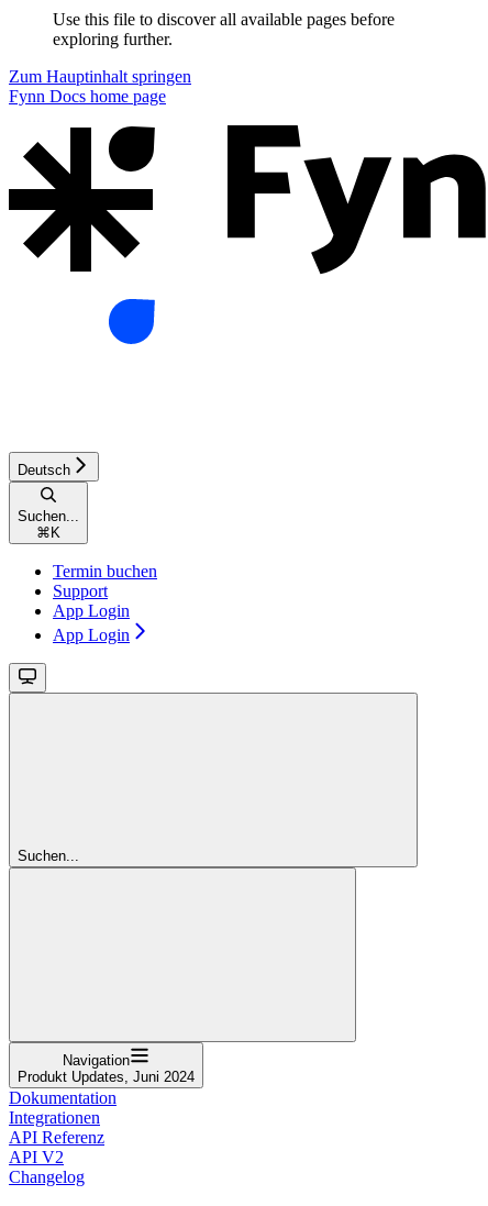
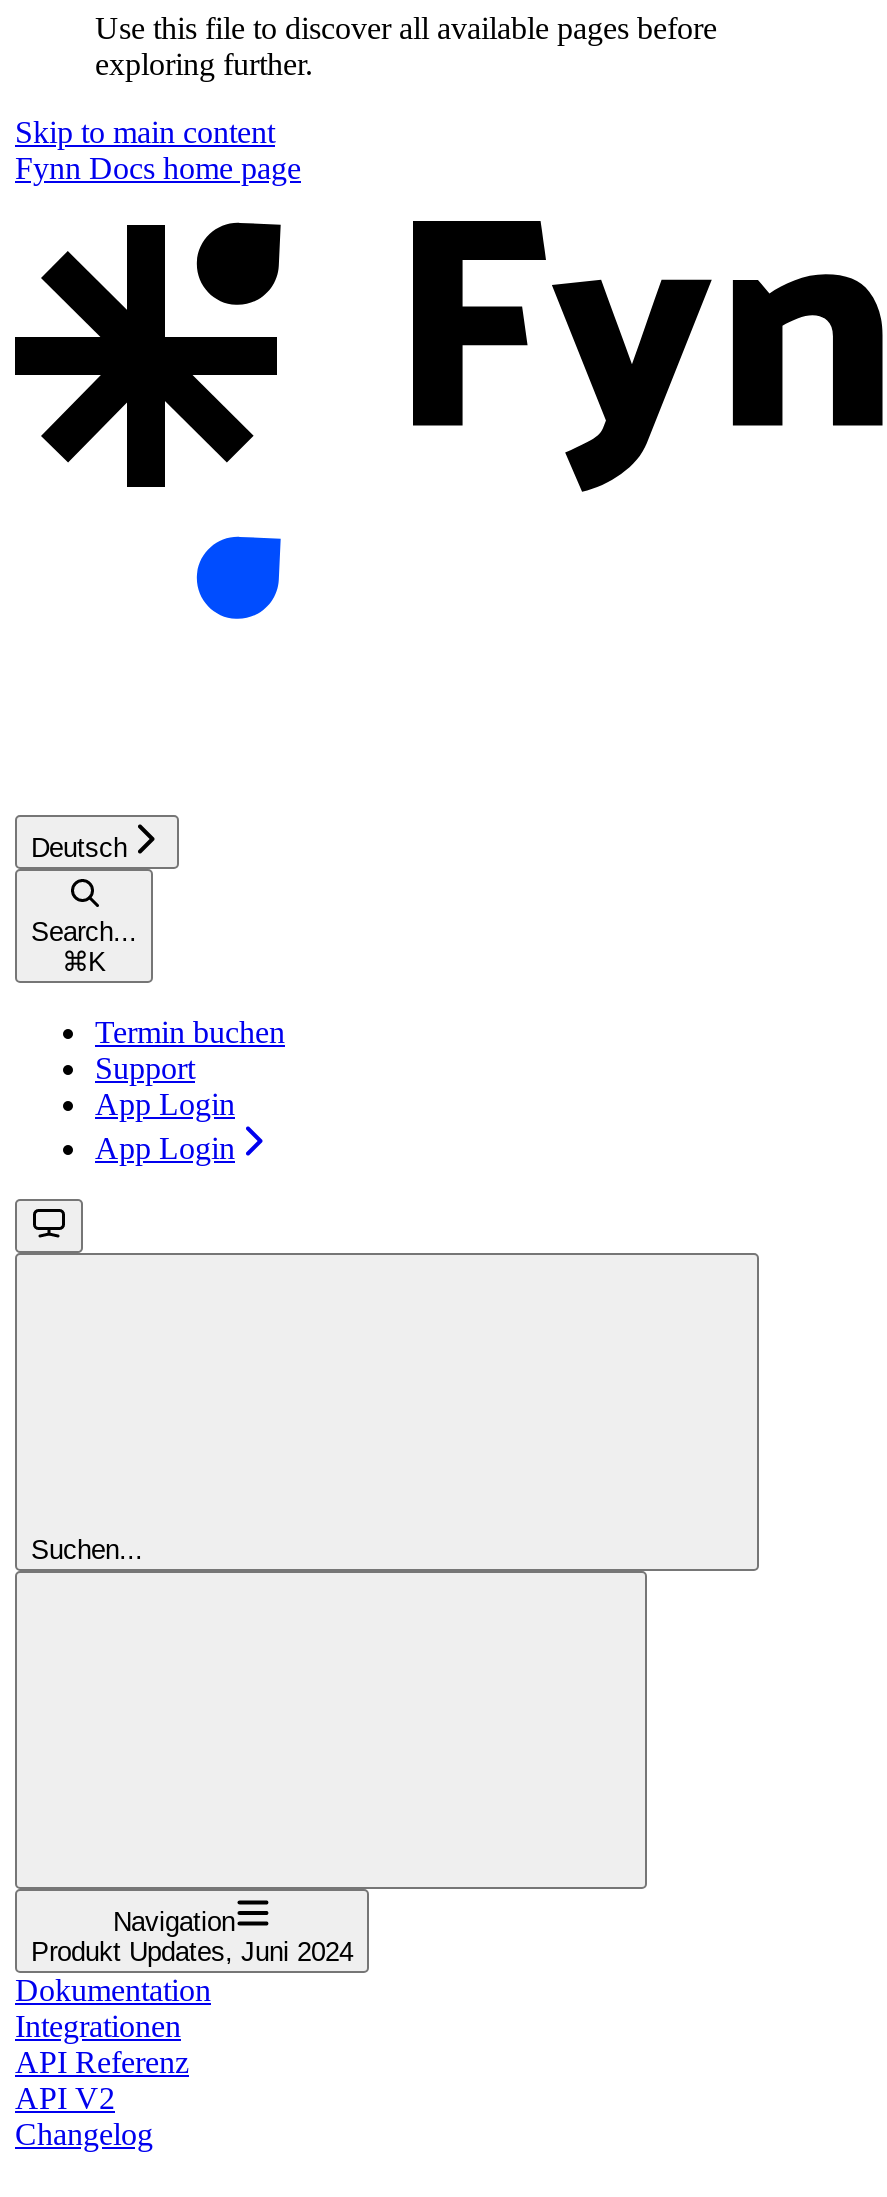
- Zum Hauptinhalt springen
+ Skip to main content

- Suchen...
+ Search...
